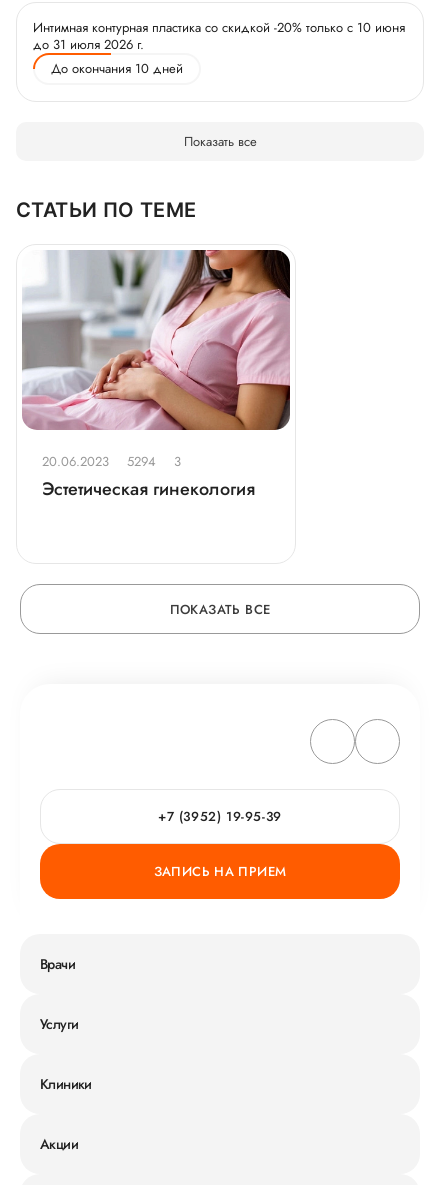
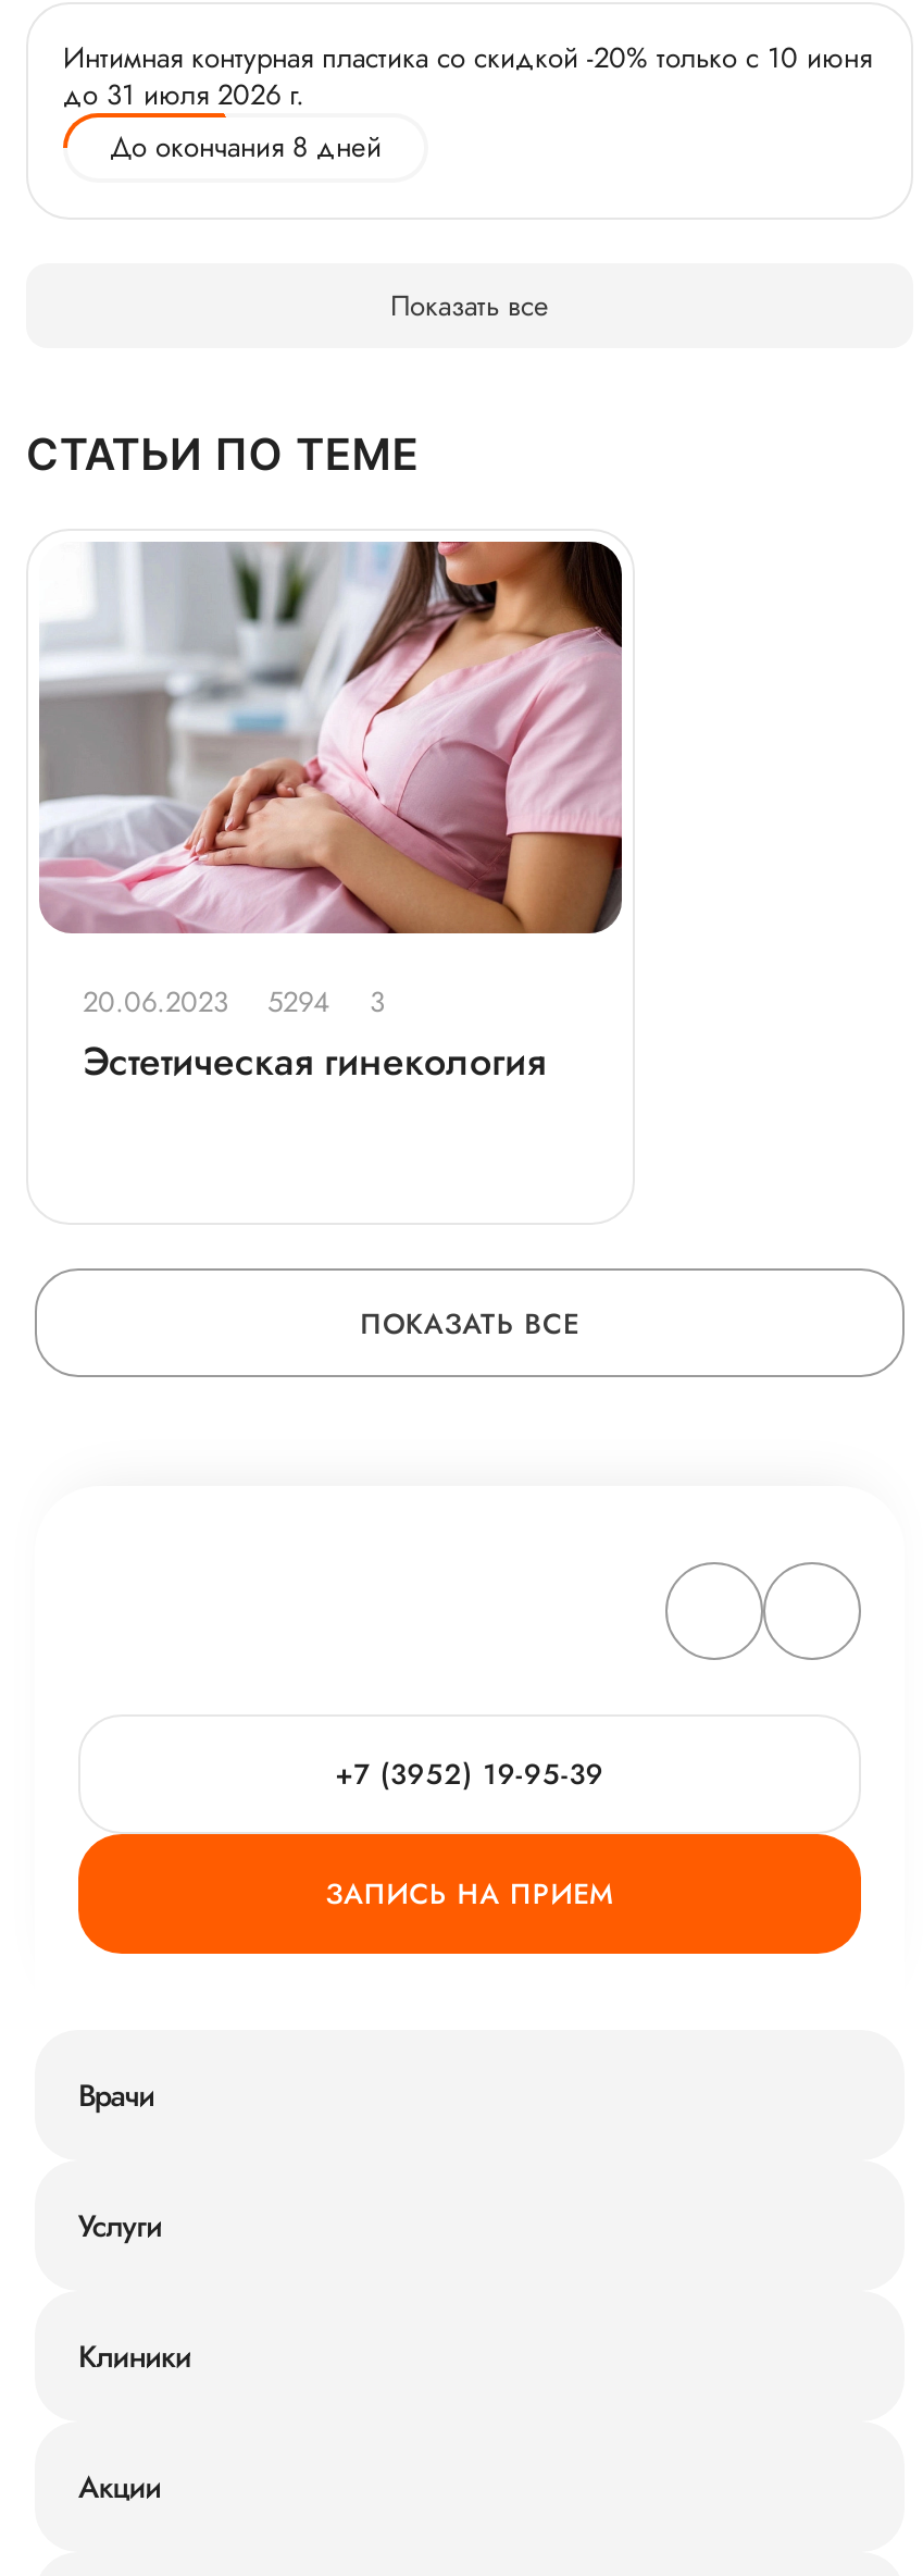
- До окончания 10 дней
+ До окончания 8 дней
